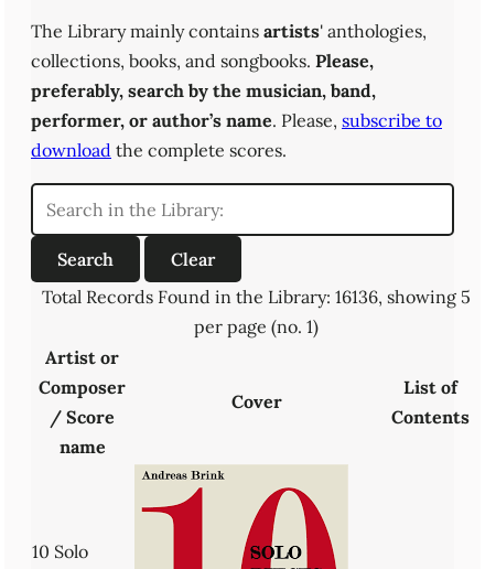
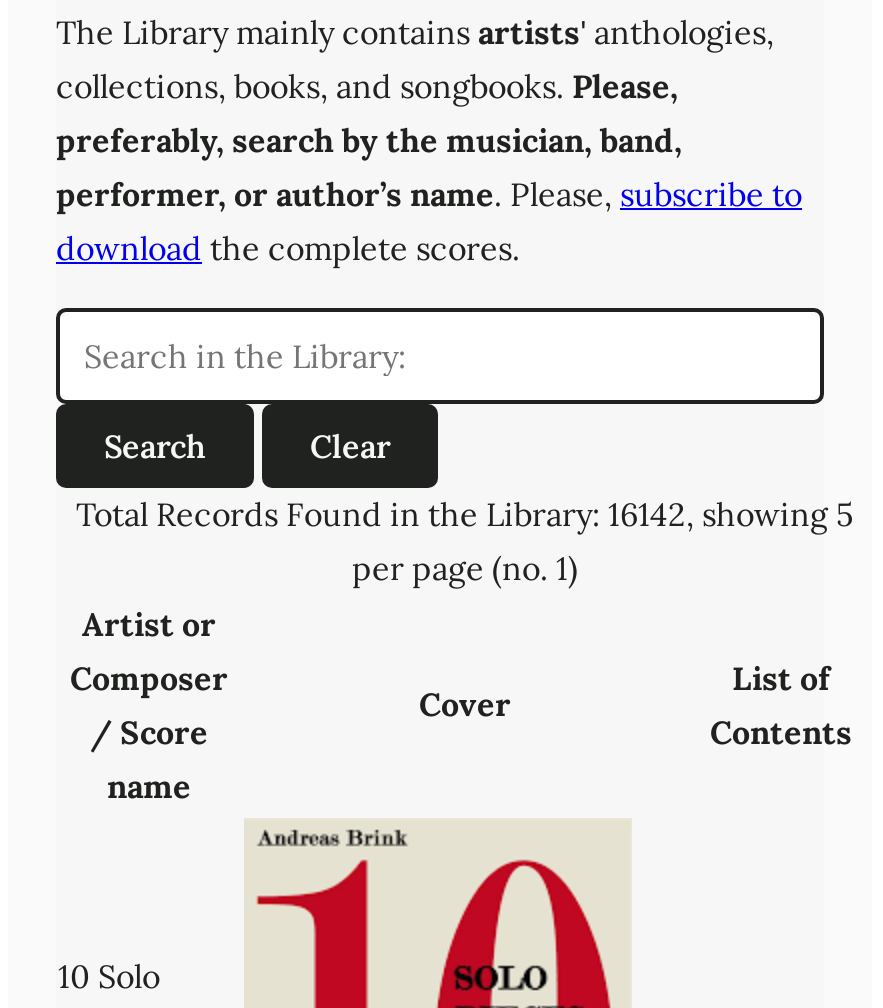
- Total Records Found in the Library: 16136, showing 5
+ Total Records Found in the Library: 16142, showing 5
